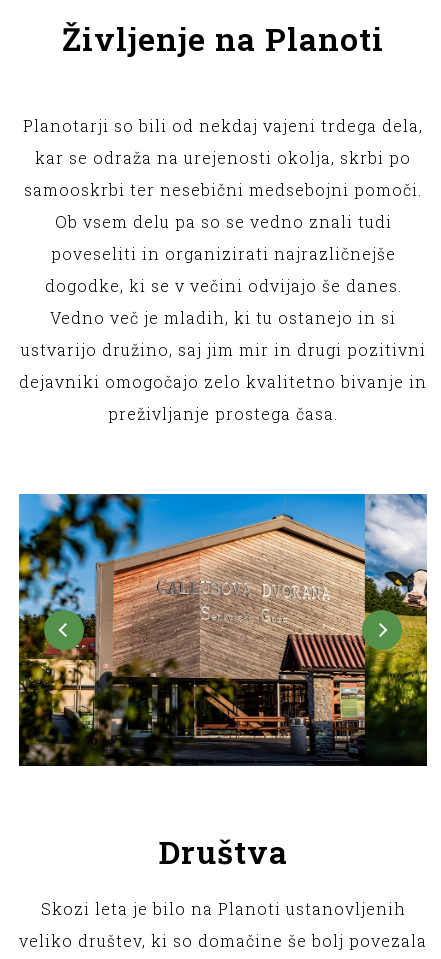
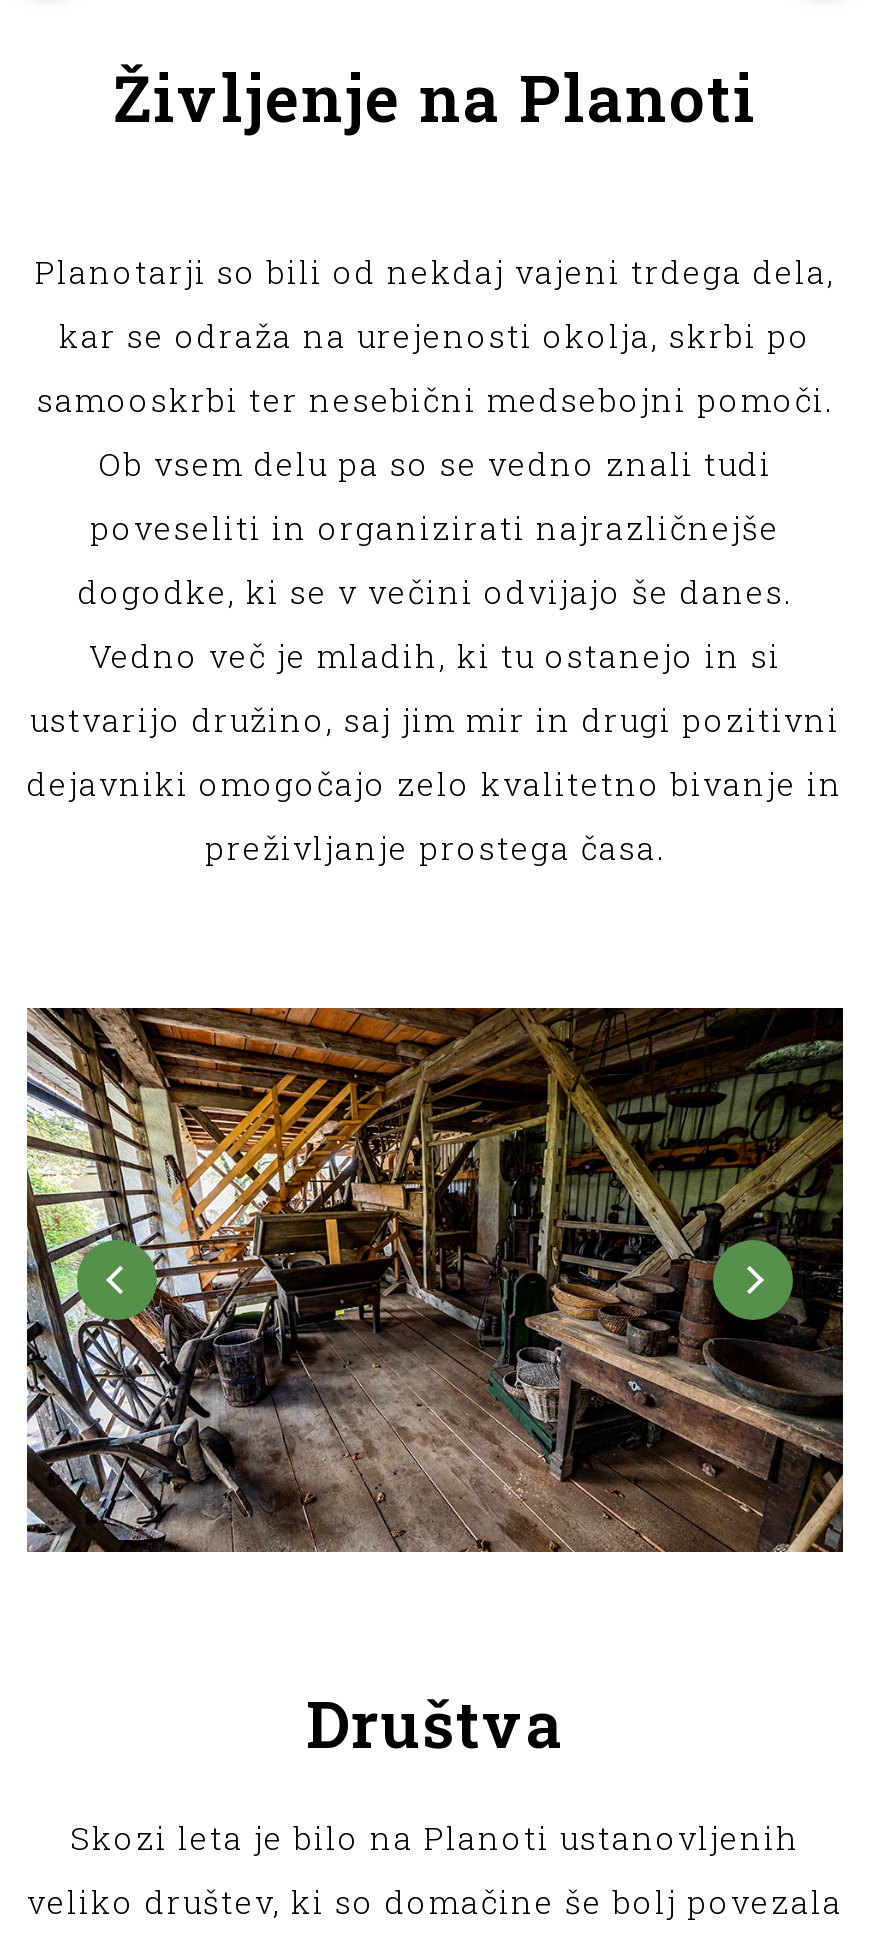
- [image]
+ [image]
